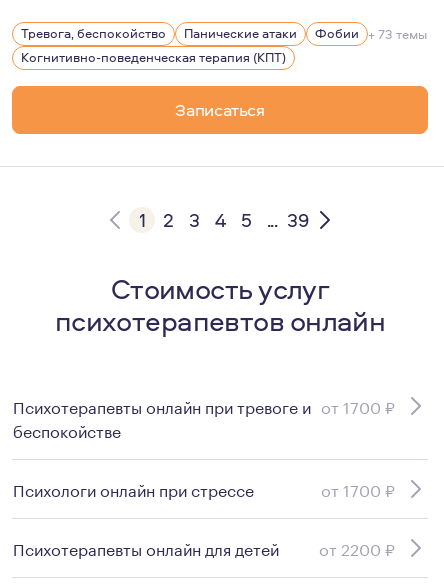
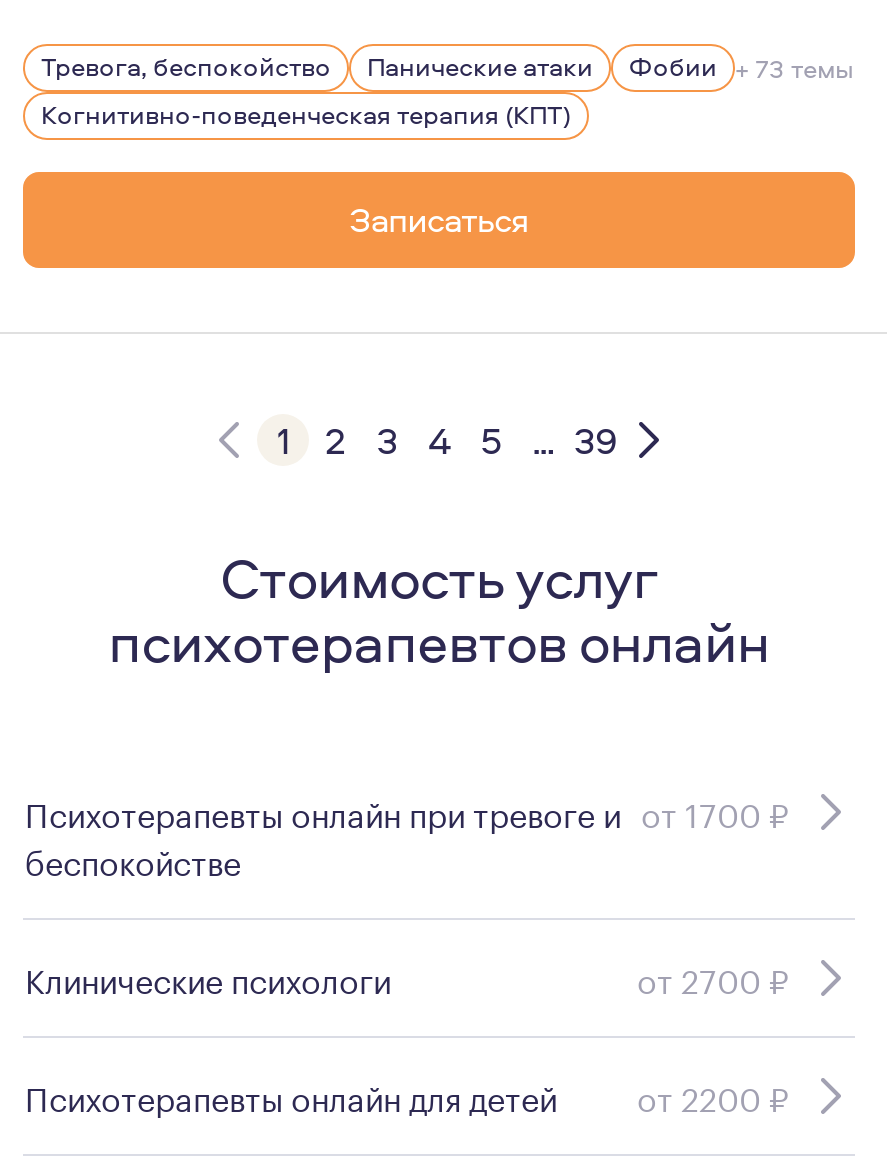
- Психологи онлайн при стрессе
- от 1700 ₽
+ Клинические психологи
+ от 2700 ₽
